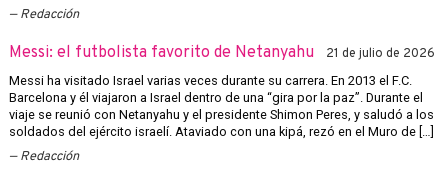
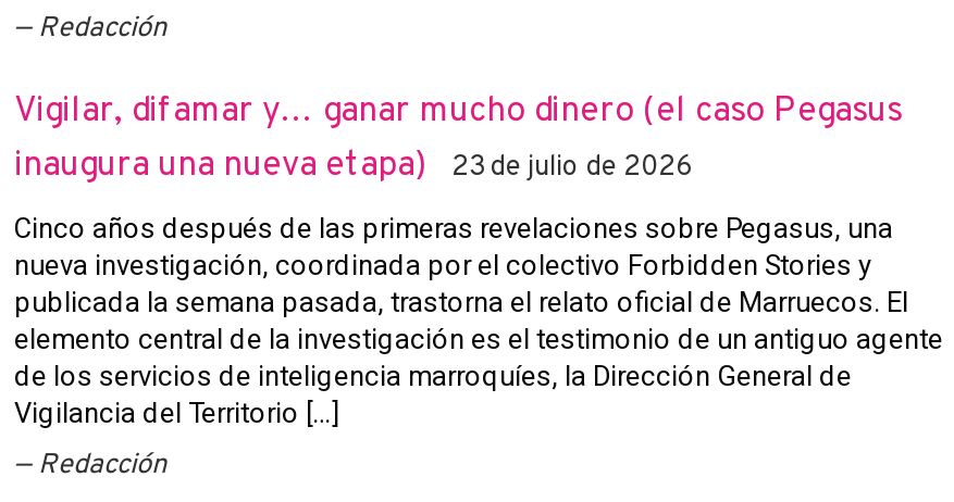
- Messi: el futbolista favorito de Netanyahu
- 21 de julio de 2026
+ Vigilar, difamar y… ganar mucho dinero (el caso Pegasus
+ inaugura una nueva etapa)
+ 23 de julio de 2026

- Messi ha visitado Israel varias veces durante su carrera. En 2013 el F.C.
- Barcelona y él viajaron a Israel dentro de una “gira por la paz”. Durante el
- viaje se reunió con Netanyahu y el presidente Shimon Peres, y saludó a los
- soldados del ejército israelí. Ataviado con una kipá, rezó en el Muro de […]
+ Cinco años después de las primeras revelaciones sobre Pegasus, una
+ nueva investigación, coordinada por el colectivo Forbidden Stories y
+ publicada la semana pasada, trastorna el relato oficial de Marruecos. El
+ elemento central de la investigación es el testimonio de un antiguo agente
+ de los servicios de inteligencia marroquíes, la Dirección General de
+ Vigilancia del Territorio […]
